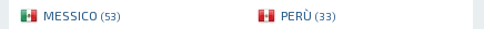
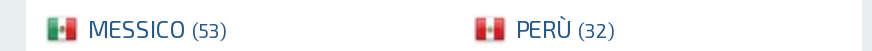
- PERÙ (33)
+ PERÙ (32)
